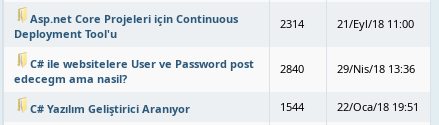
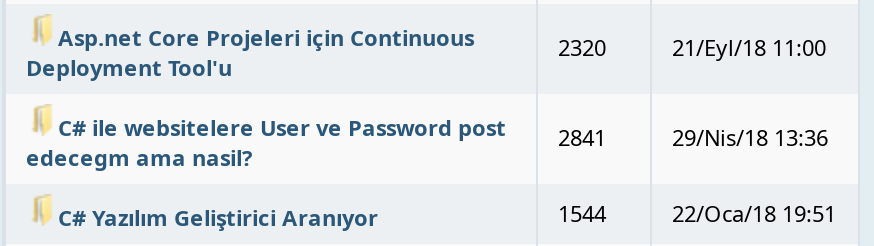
- 2314
+ 2320

- C# ile websitelere User ve Password post 2840
+ C# ile websitelere User ve Password post 2841
